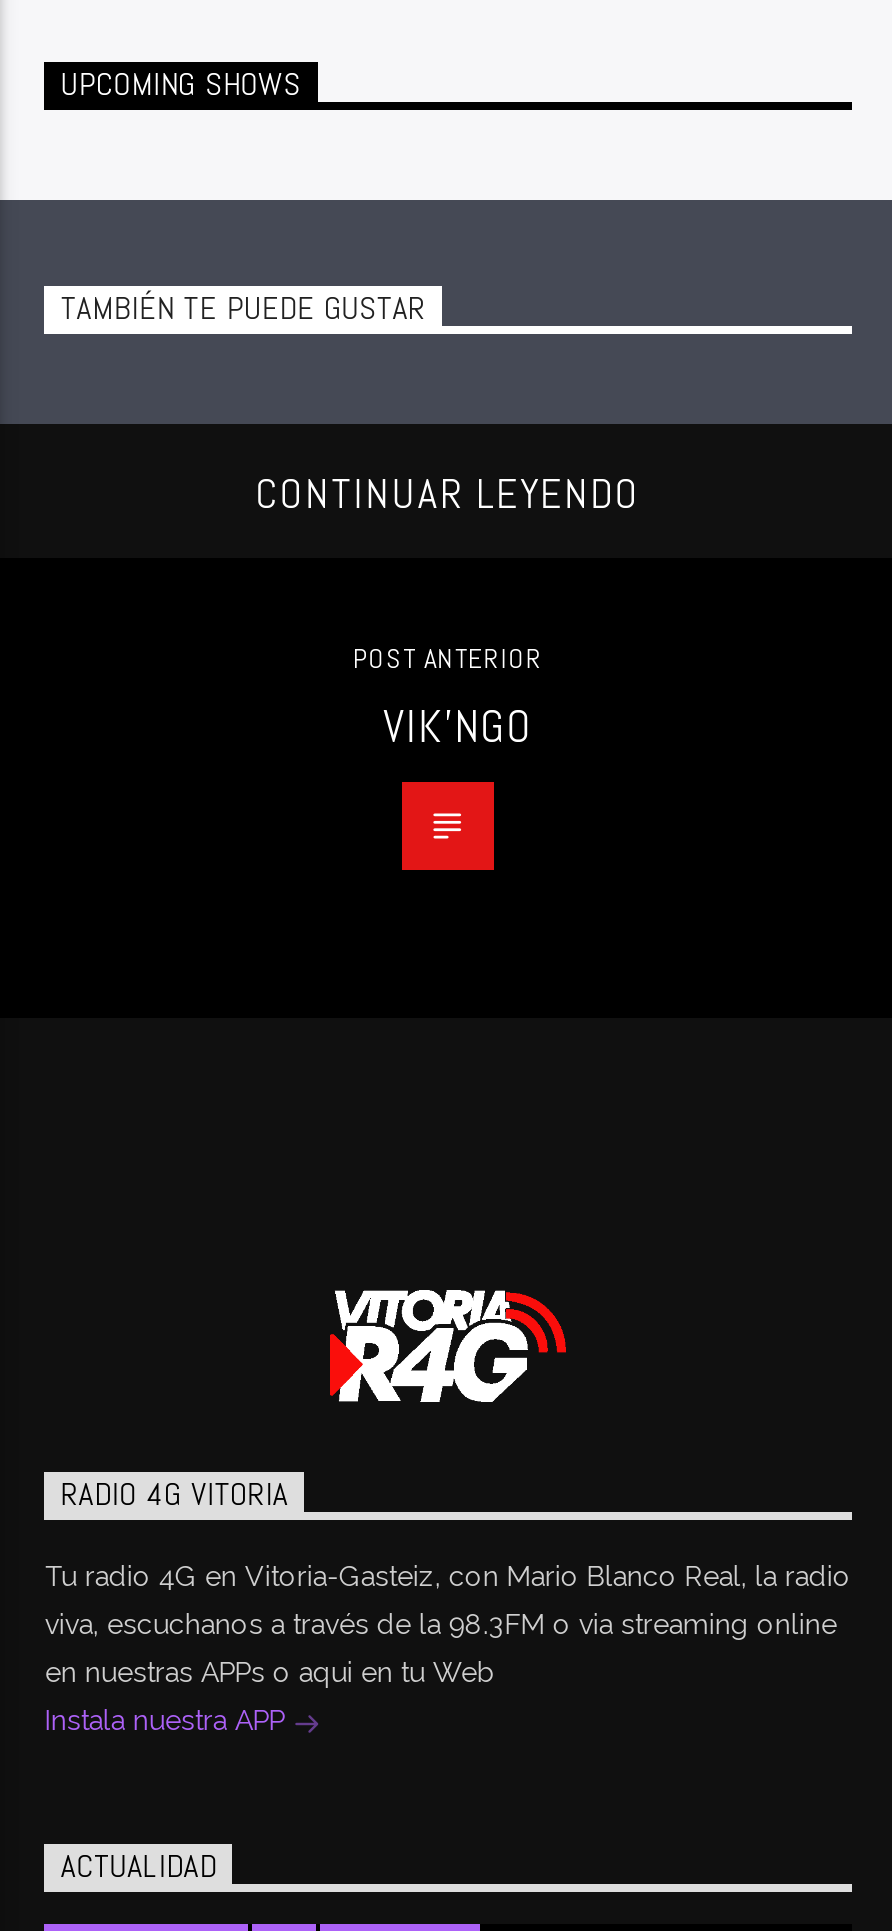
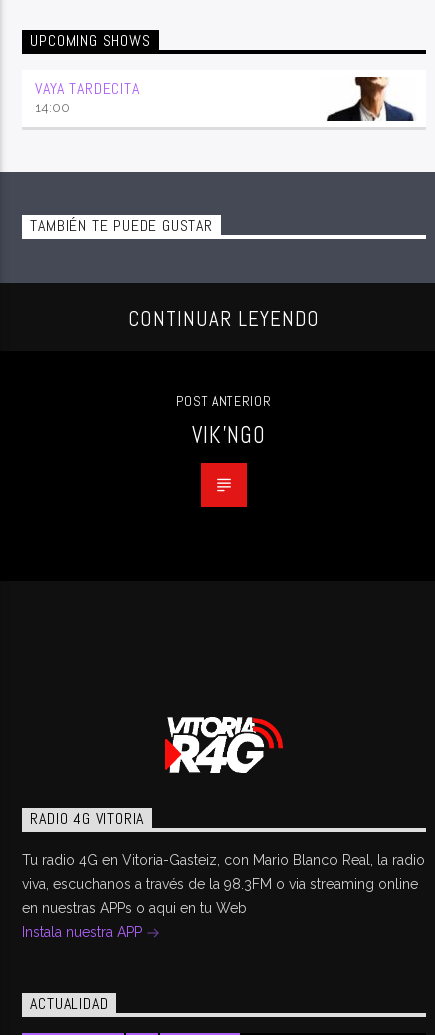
+ VAYA TARDECITA
+ 14:00
